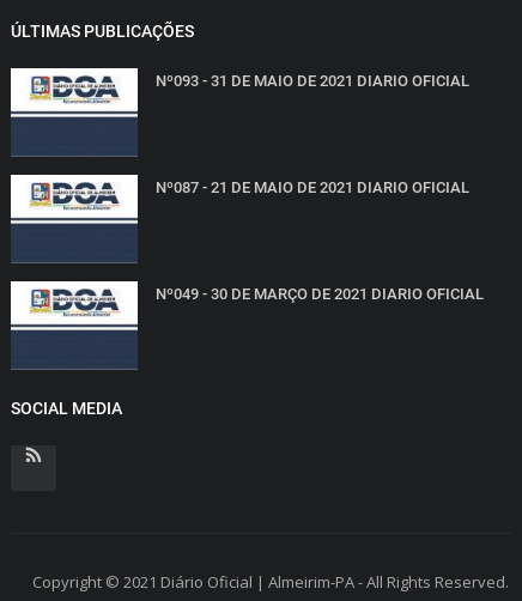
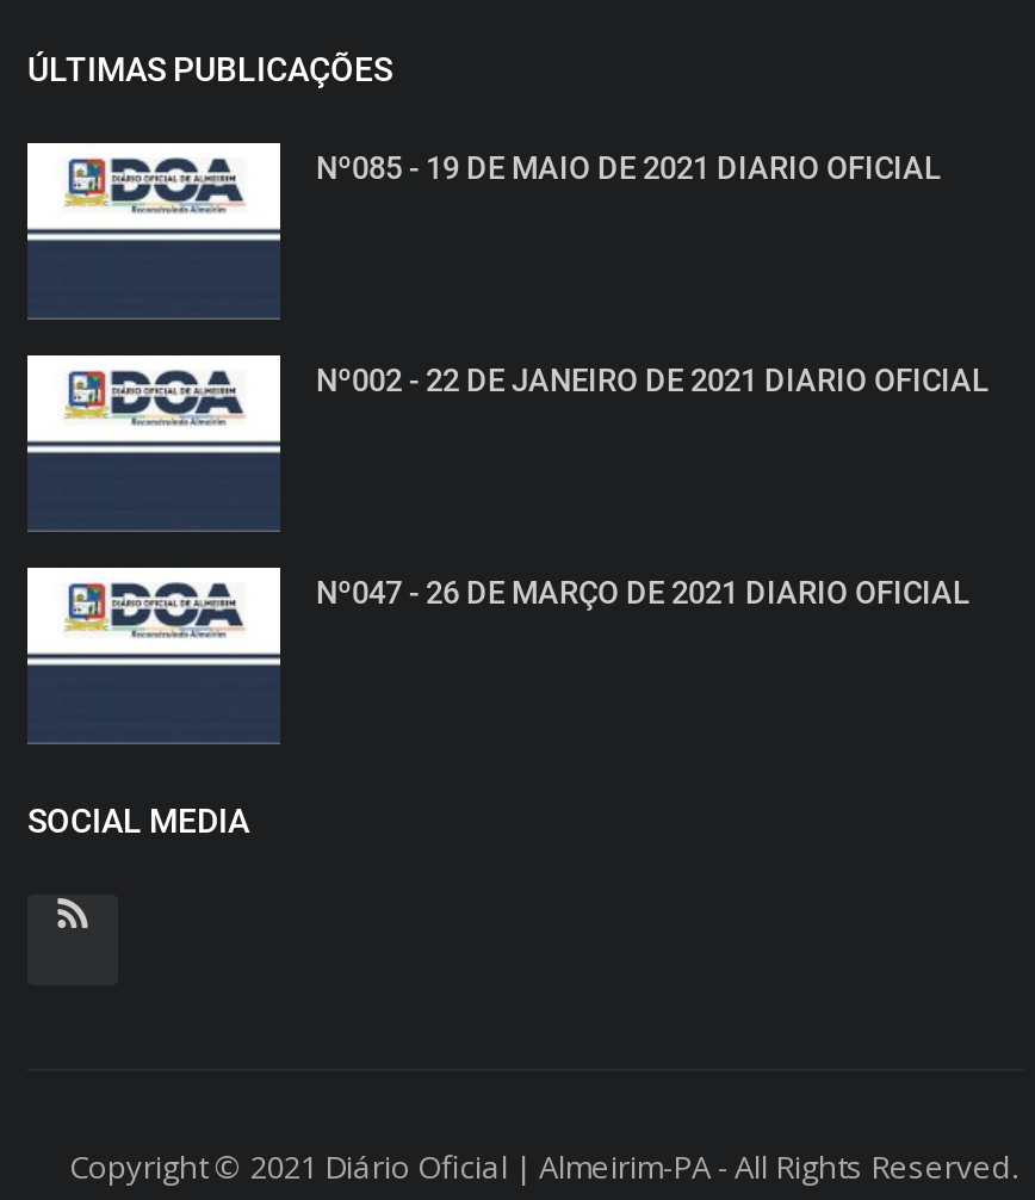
- Nº093 - 31 DE MAIO DE 2021 DIARIO OFICIAL
+ Nº085 - 19 DE MAIO DE 2021 DIARIO OFICIAL

- Nº087 - 21 DE MAIO DE 2021 DIARIO OFICIAL
+ Nº002 - 22 DE JANEIRO DE 2021 DIARIO OFICIAL

- Nº049 - 30 DE MARÇO DE 2021 DIARIO OFICIAL
+ Nº047 - 26 DE MARÇO DE 2021 DIARIO OFICIAL
